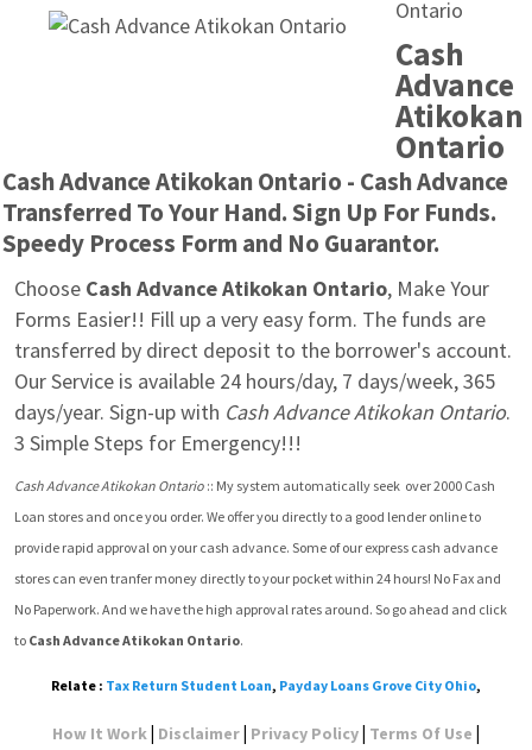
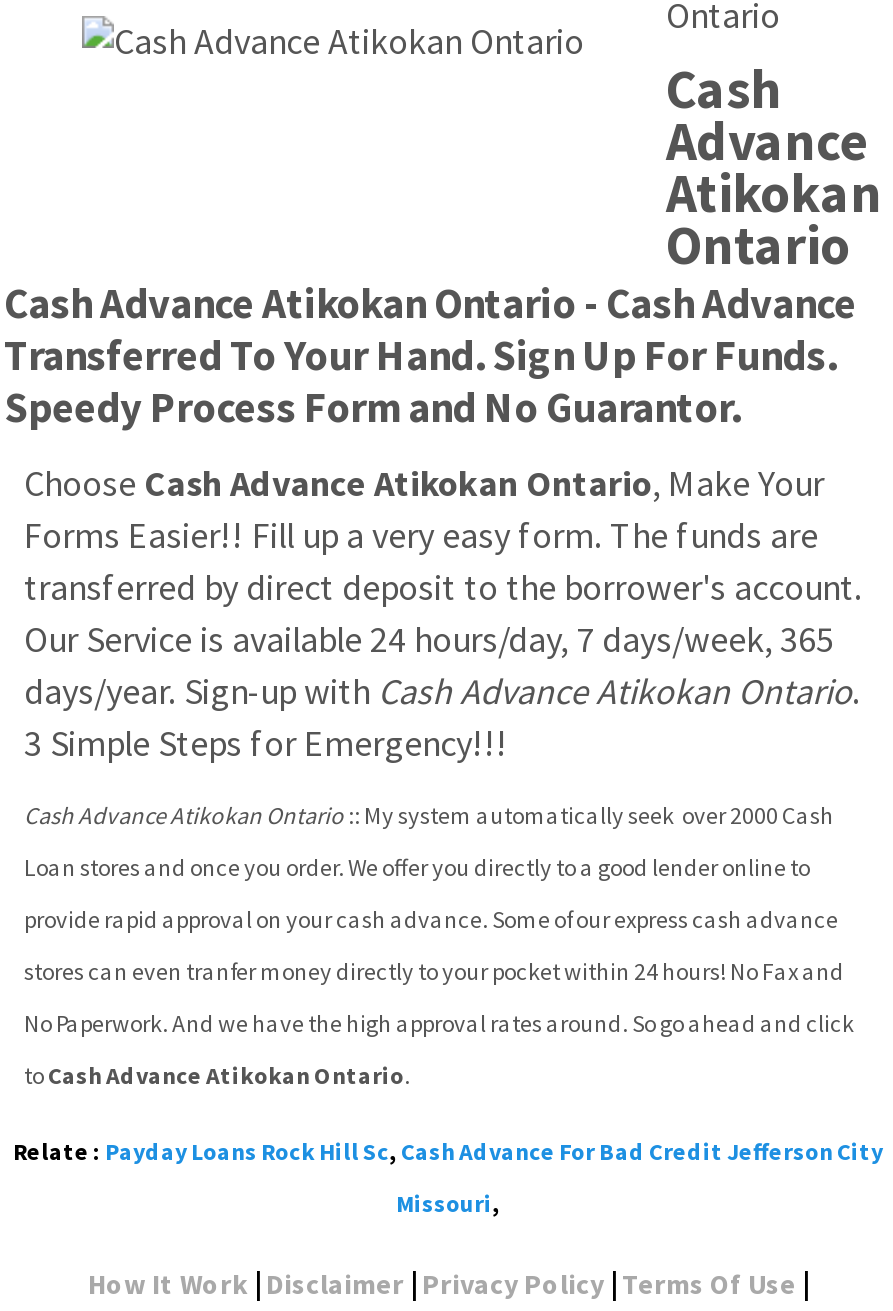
- Relate : Tax Return Student Loan, Payday Loans Grove City Ohio,
+ Relate : Payday Loans Rock Hill Sc, Cash Advance For Bad Credit Jefferson City
+ Missouri,
